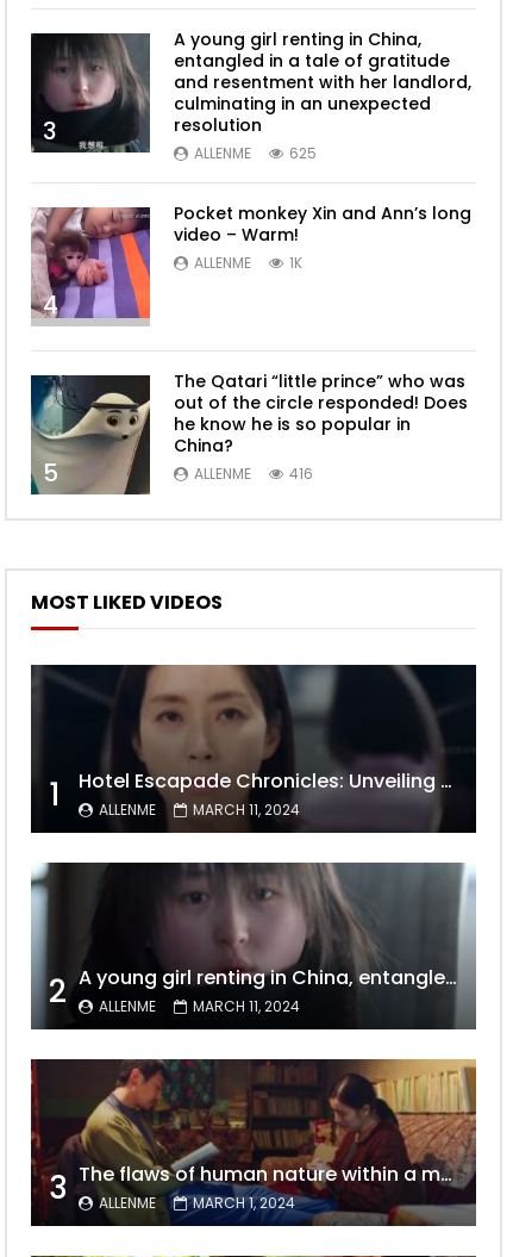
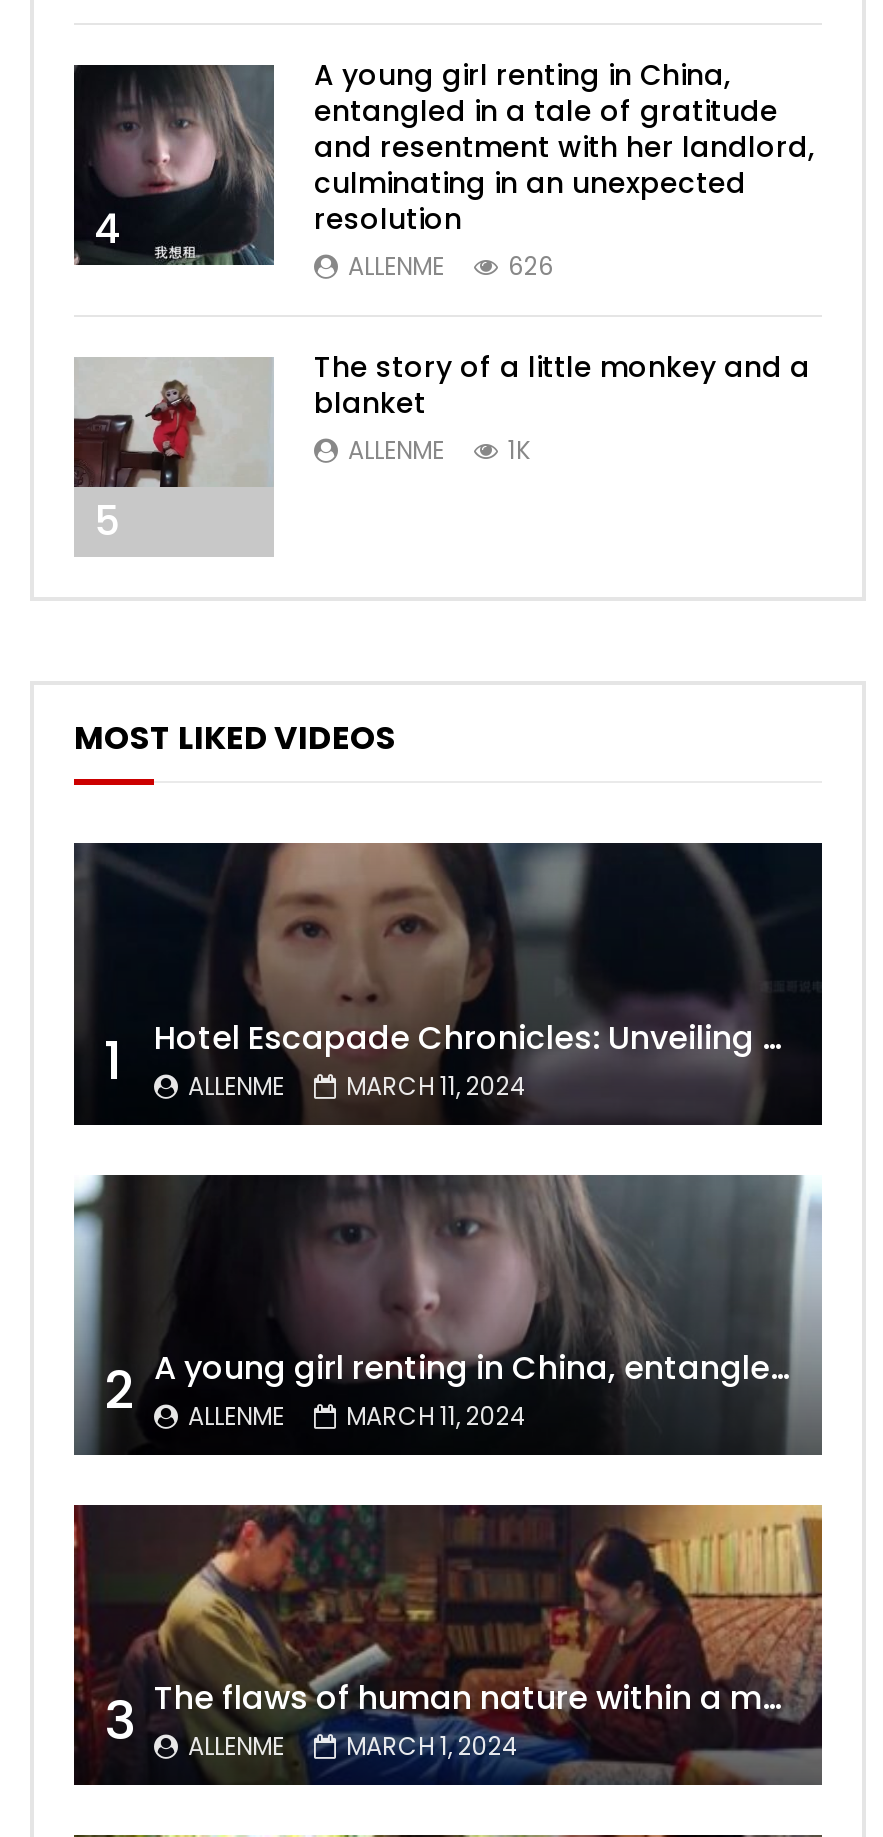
- 3
+ 4

- ALLENME 625
+ ALLENME 626

- Pocket monkey Xin and Ann’s long
- video – Warm!
+ The story of a little monkey and a
+ blanket

- 4
+ 5

- [image]
- 5

- The Qatari “little prince” who was
- out of the circle responded! Does
- he know he is so popular in
- China?
- ALLENME
- 416
